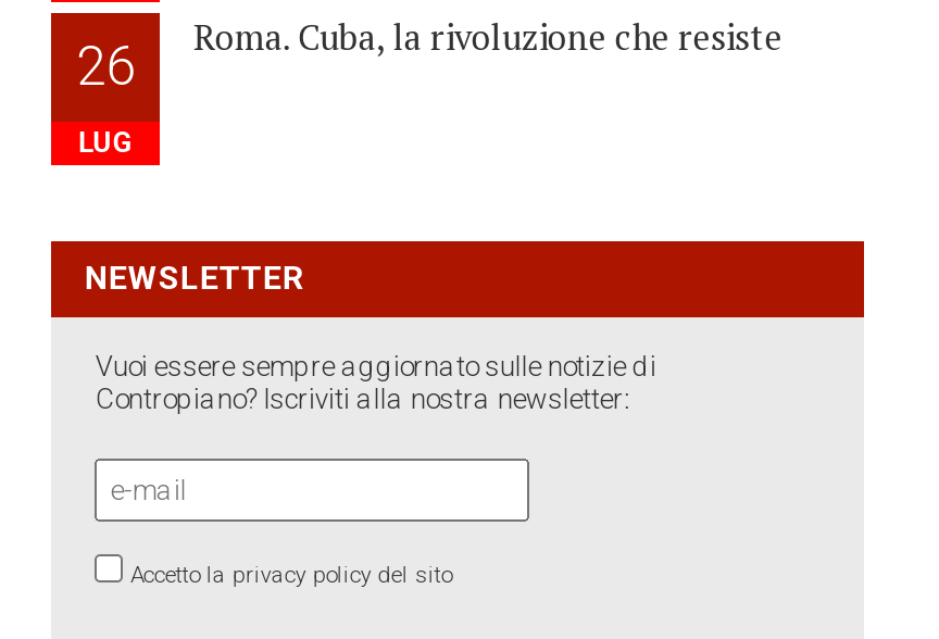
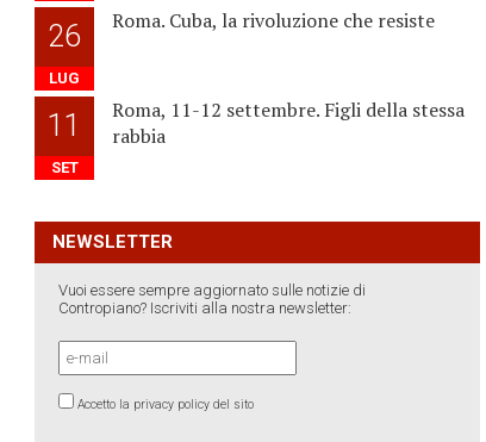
+ 11
+ SET

+ Roma, 11-12 settembre. Figli della stessa
+ rabbia
